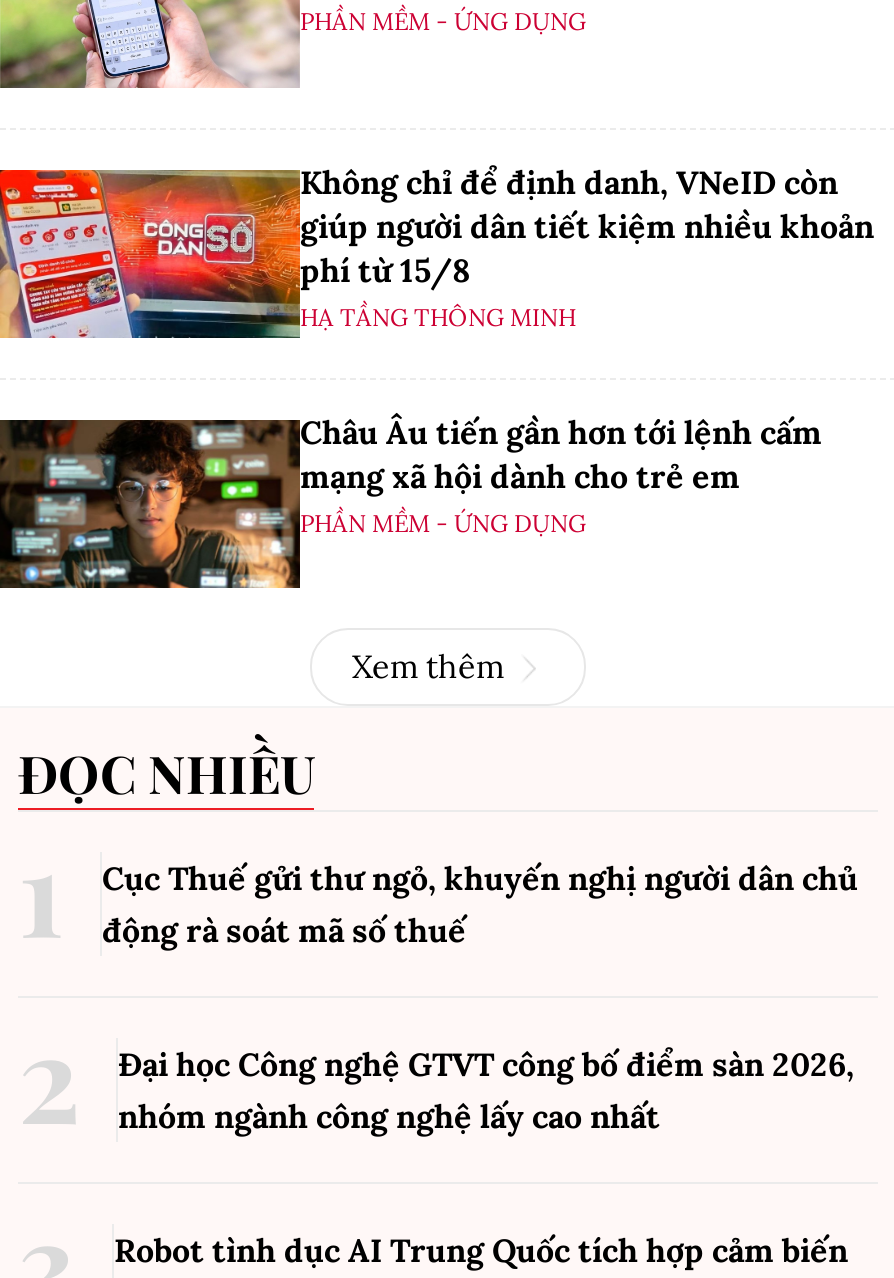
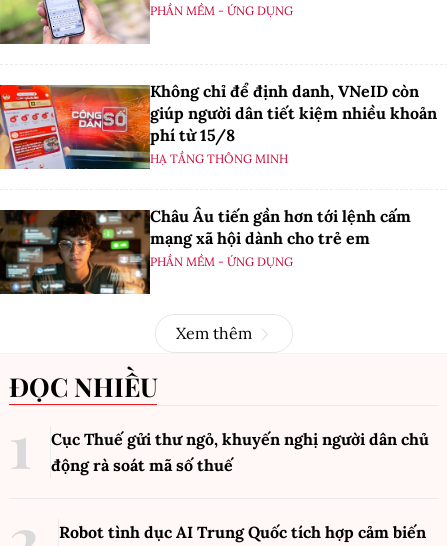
- Đại học Công nghệ GTVT công bố điểm sàn 2026,
- nhóm ngành công nghệ lấy cao nhất
